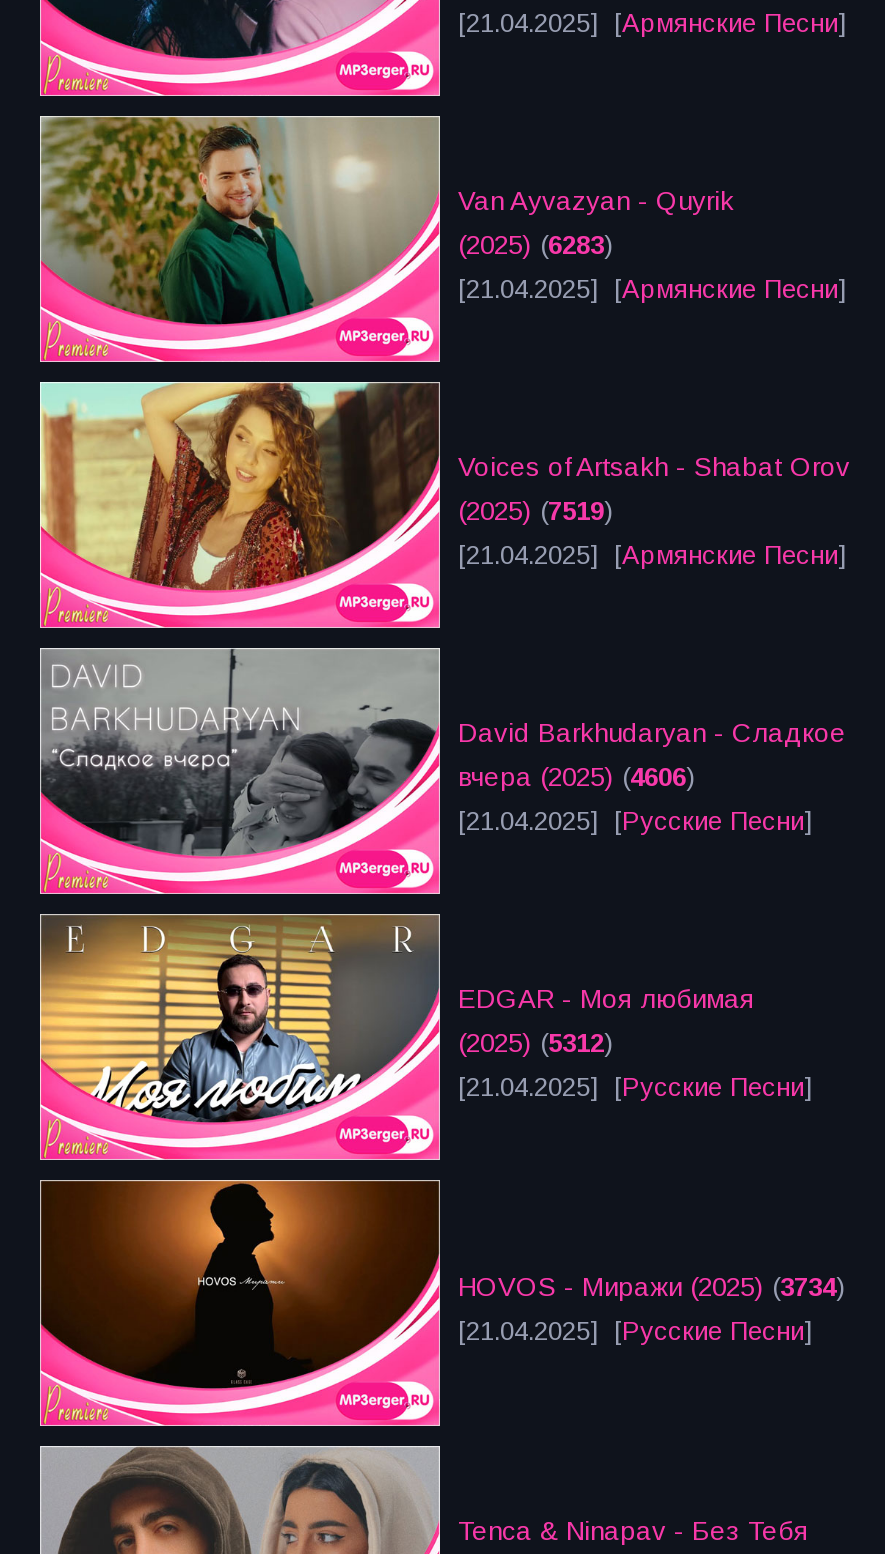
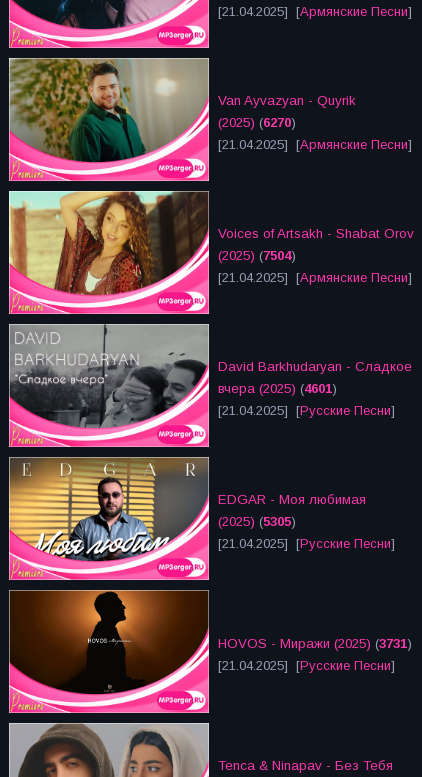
- (2025) (6283)
+ (2025) (6270)

- (2025) (7519)
+ (2025) (7504)

- вчера (2025) (4606)
+ вчера (2025) (4601)

- (2025) (5312)
+ (2025) (5305)

- HOVOS - Миражи (2025) (3734)
+ HOVOS - Миражи (2025) (3731)
